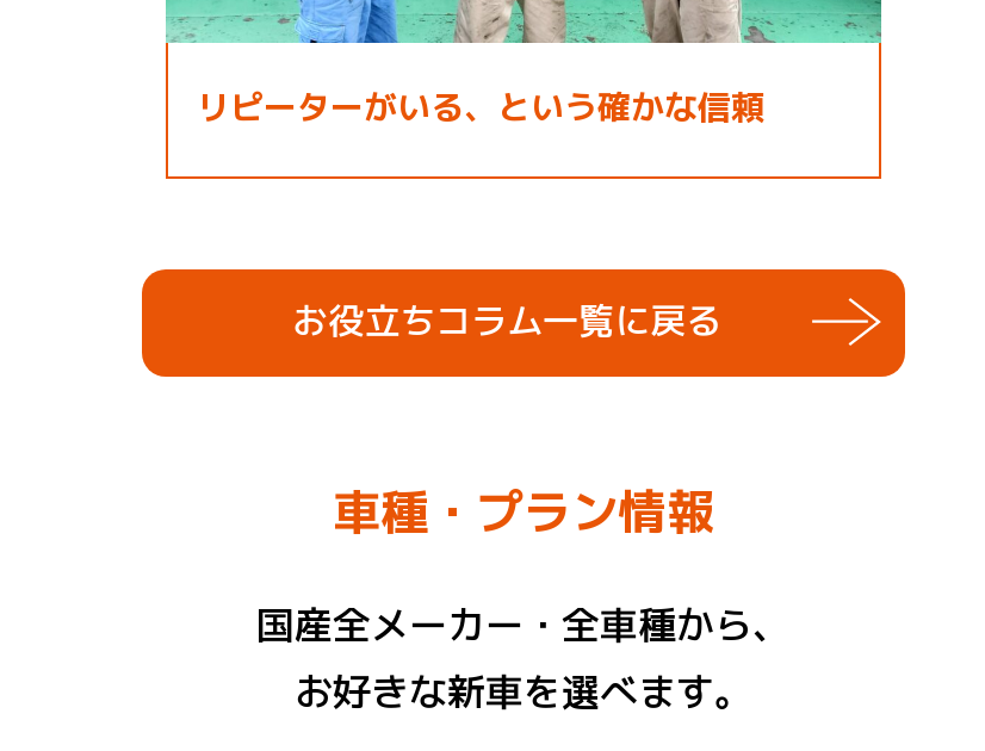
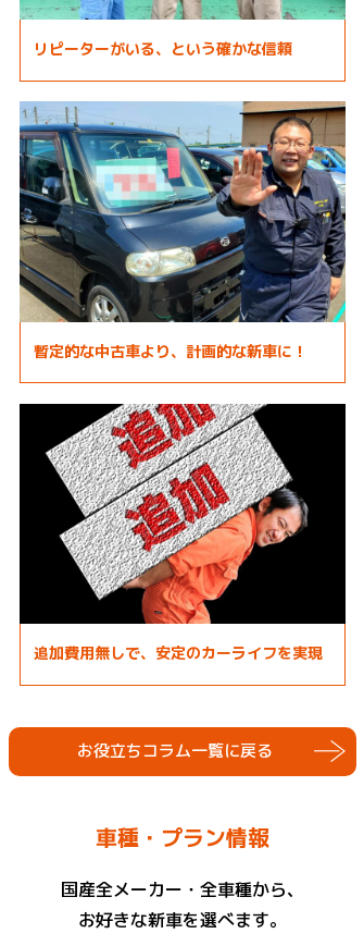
+ [image]
+ 暫定的な中古車より、計画的な新車に！

+ [image]
+ 追加費用無しで、安定のカーライフを実現
